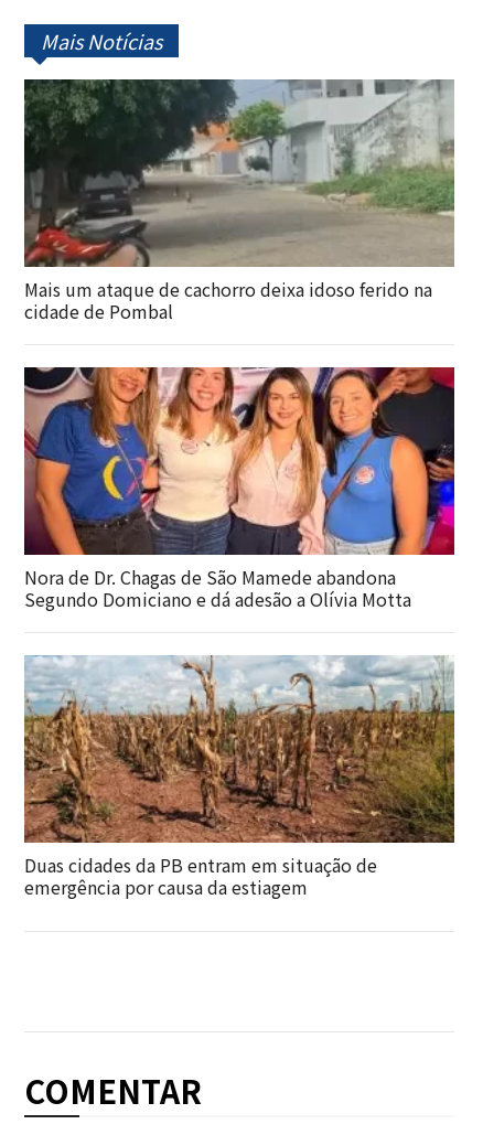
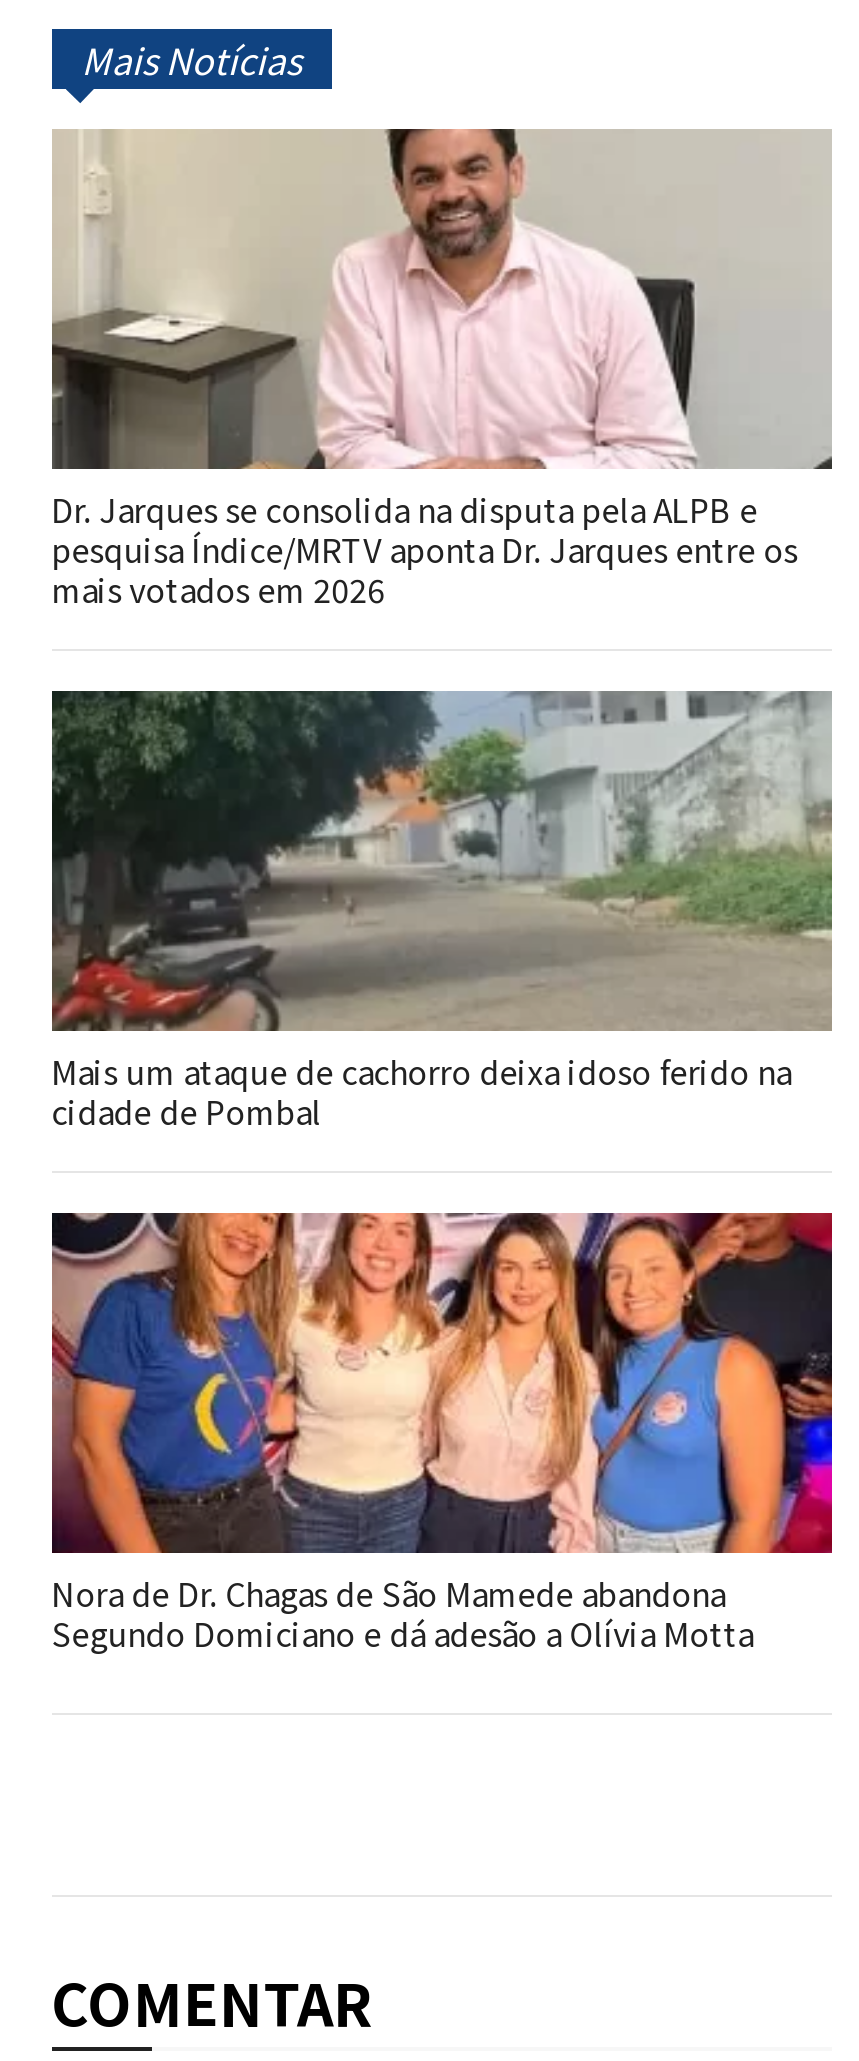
+ [image]
+ Dr. Jarques se consolida na disputa pela ALPB e
+ pesquisa Índice/MRTV aponta Dr. Jarques entre os
+ mais votados em 2026

moved down: [image] | Mais um ataque de cachorro deixa idoso ferido na | cidade de Pombal | Nora de Dr. Chagas de São Mamede abandona | Segundo Domiciano e dá adesão a Olívia Motta

- [image]
- Duas cidades da PB entram em situação de
- emergência por causa da estiagem
